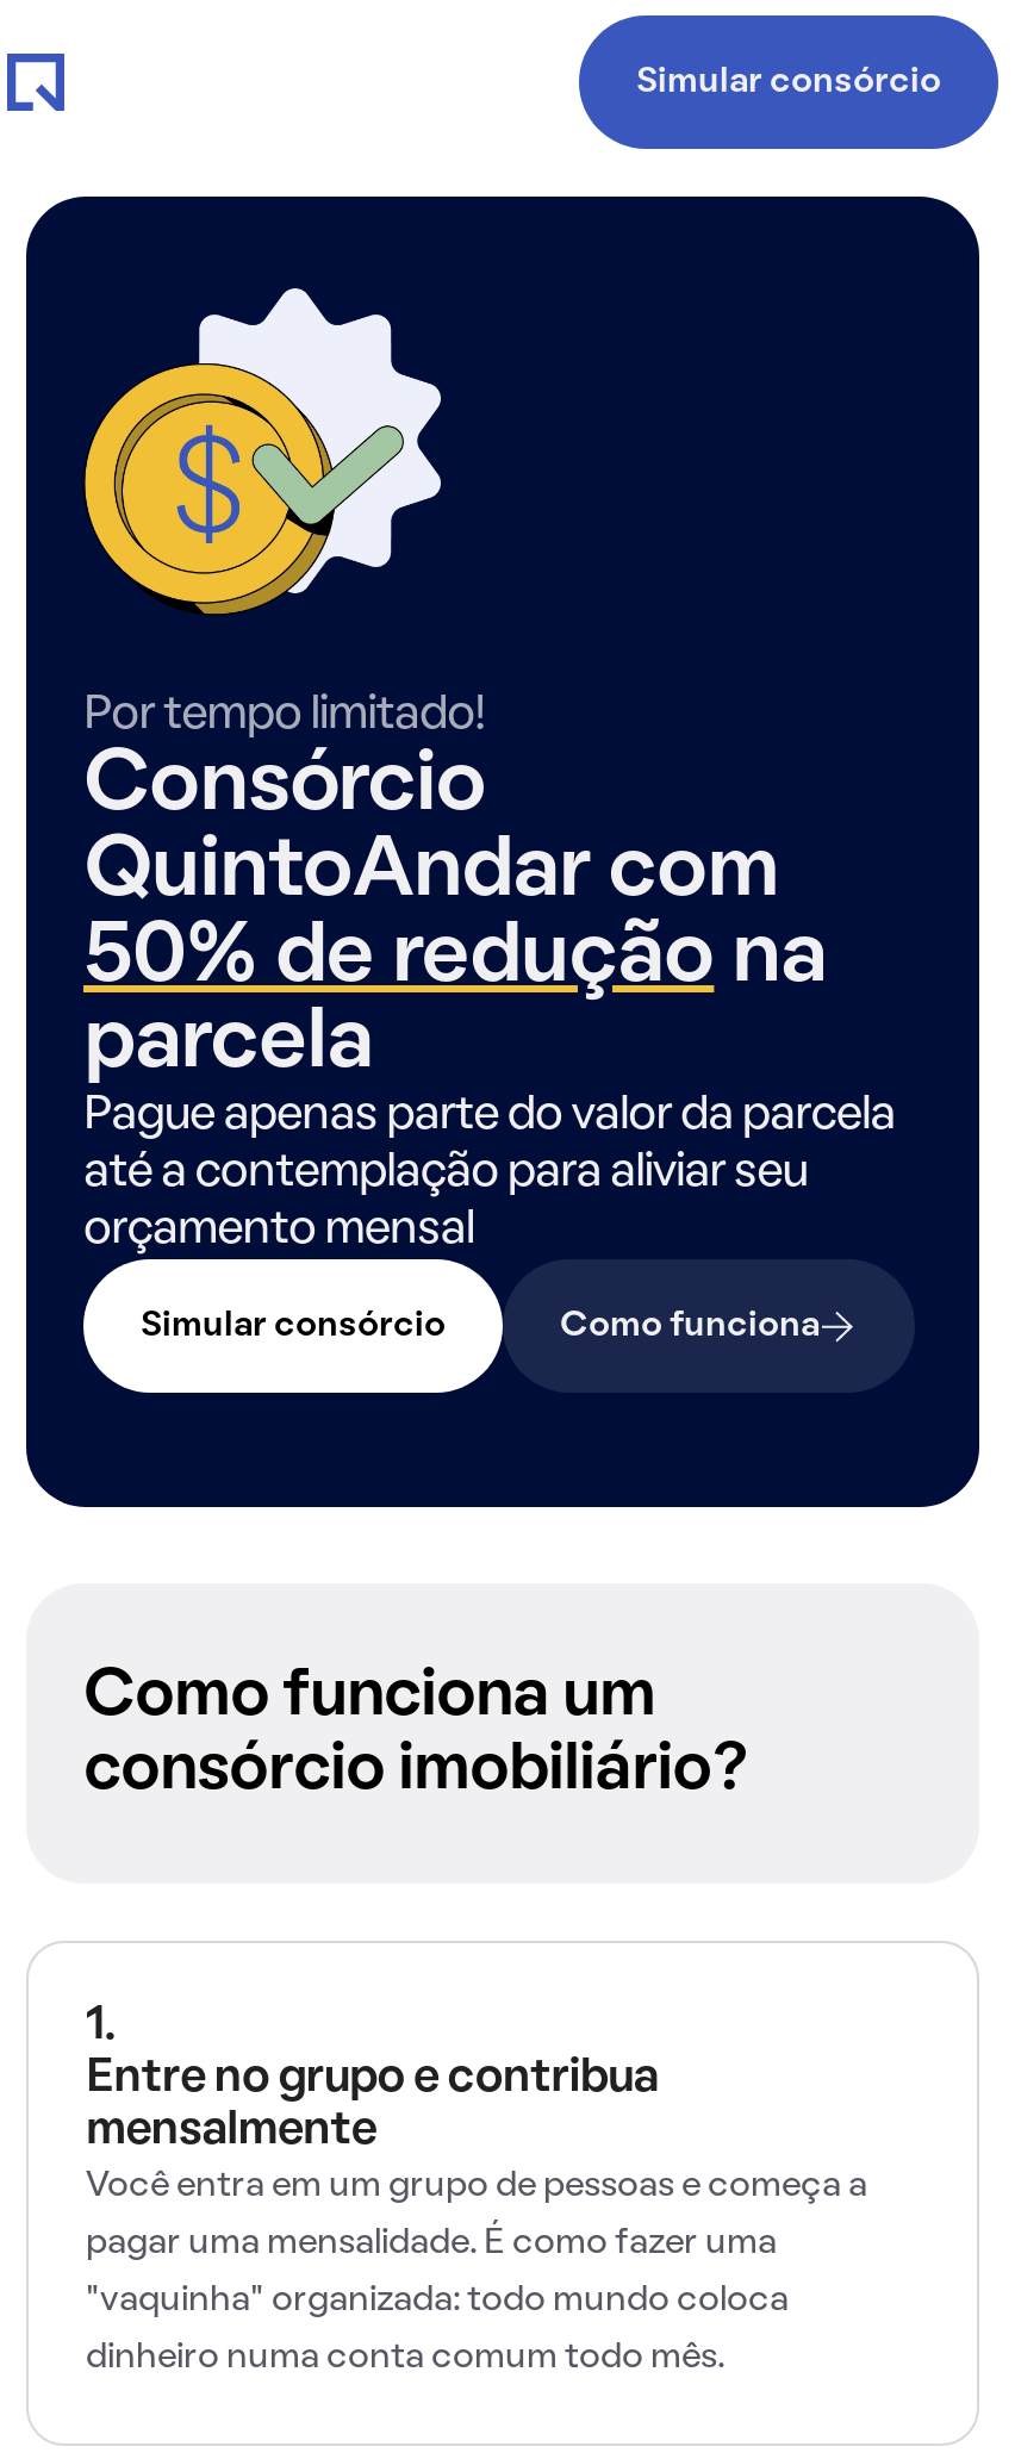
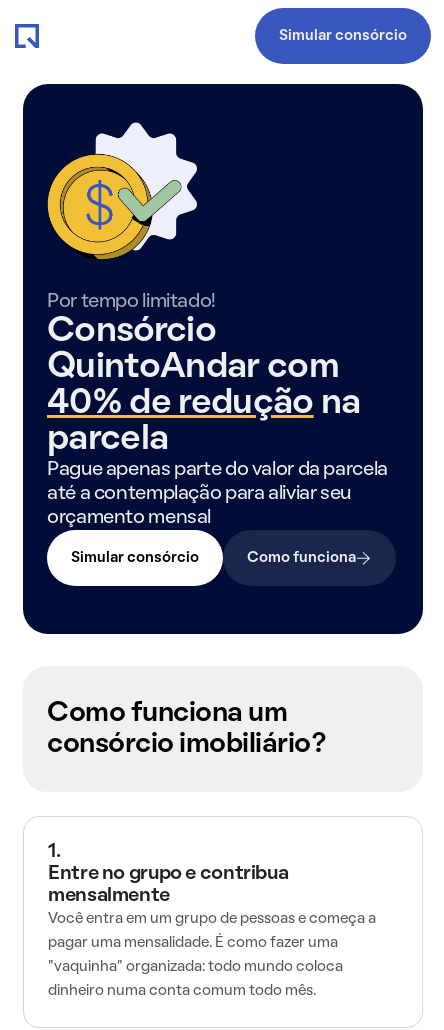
- 50% de redução na
+ 40% de redução na
